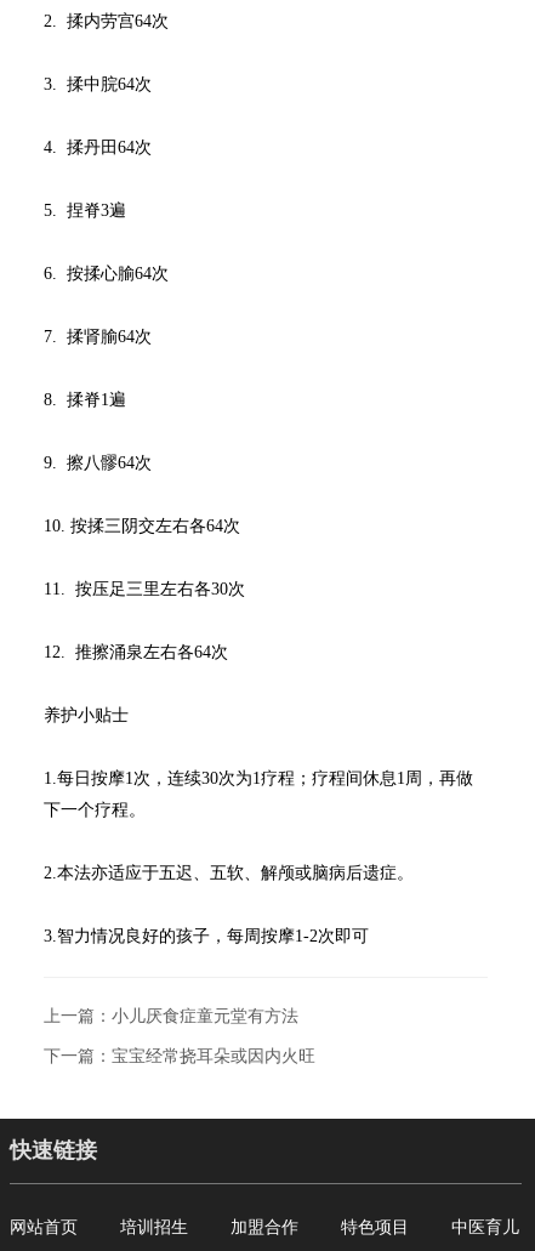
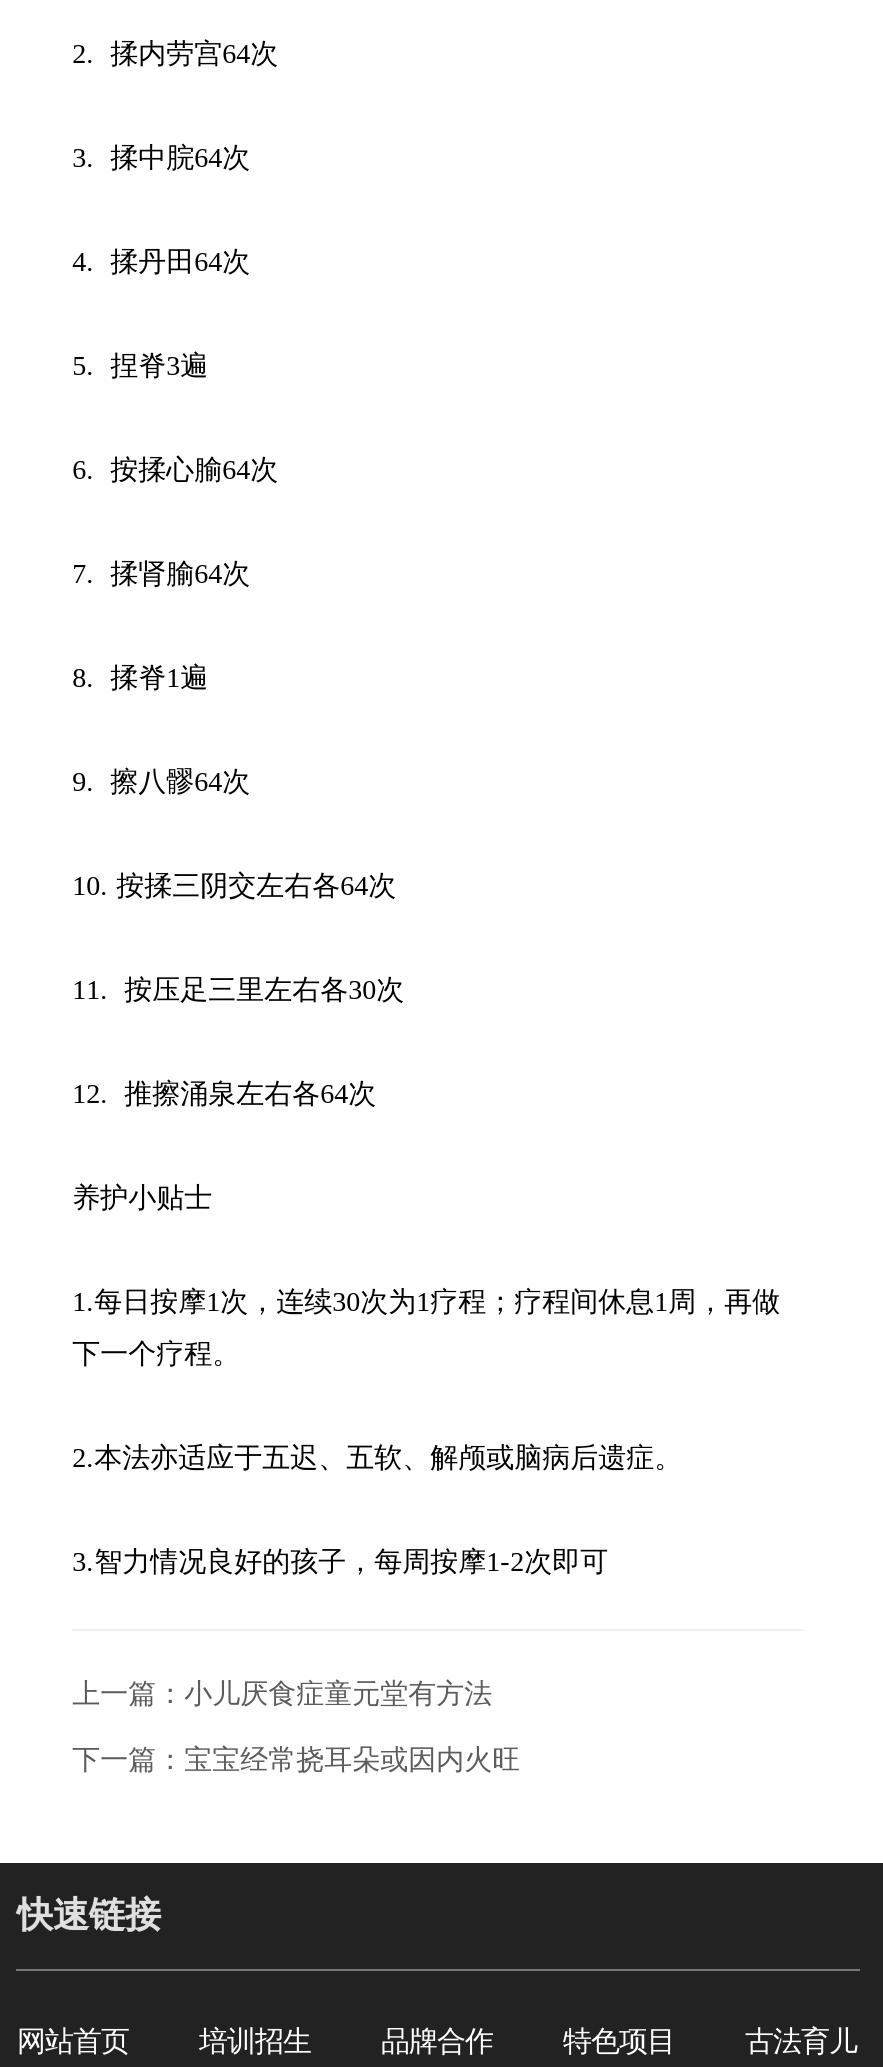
- 加盟合作
+ 品牌合作

- 中医育儿
+ 古法育儿
